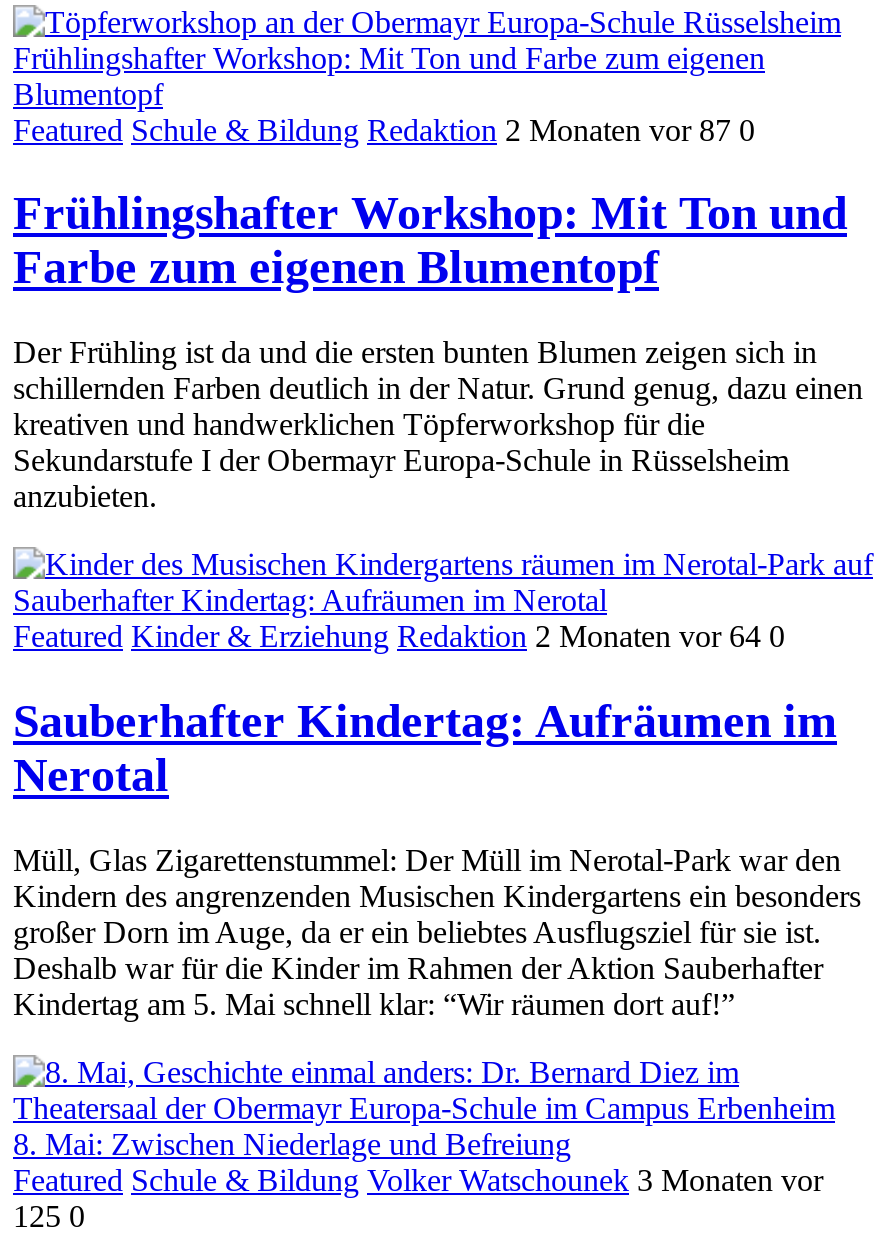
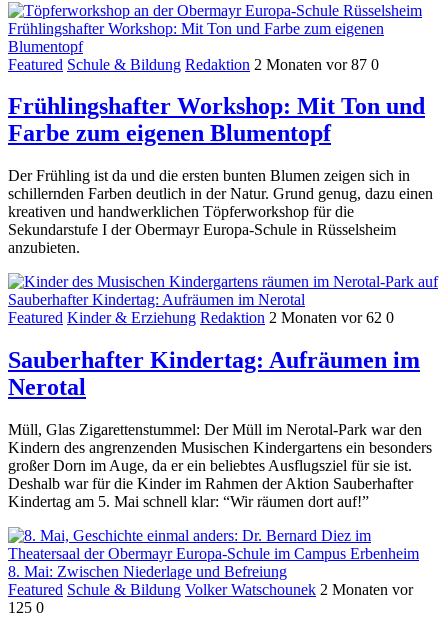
- Featured Kinder & Erziehung Redaktion 2 Monaten vor 64 0
+ Featured Kinder & Erziehung Redaktion 2 Monaten vor 62 0

- Featured Schule & Bildung Volker Watschounek 3 Monaten vor
+ Featured Schule & Bildung Volker Watschounek 2 Monaten vor
